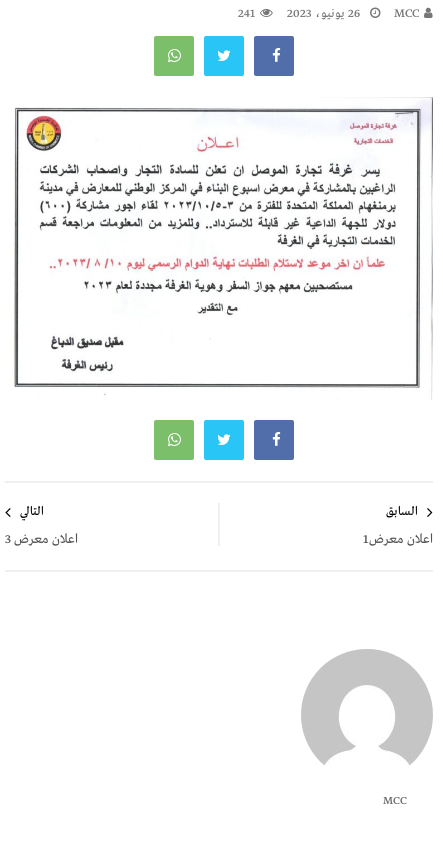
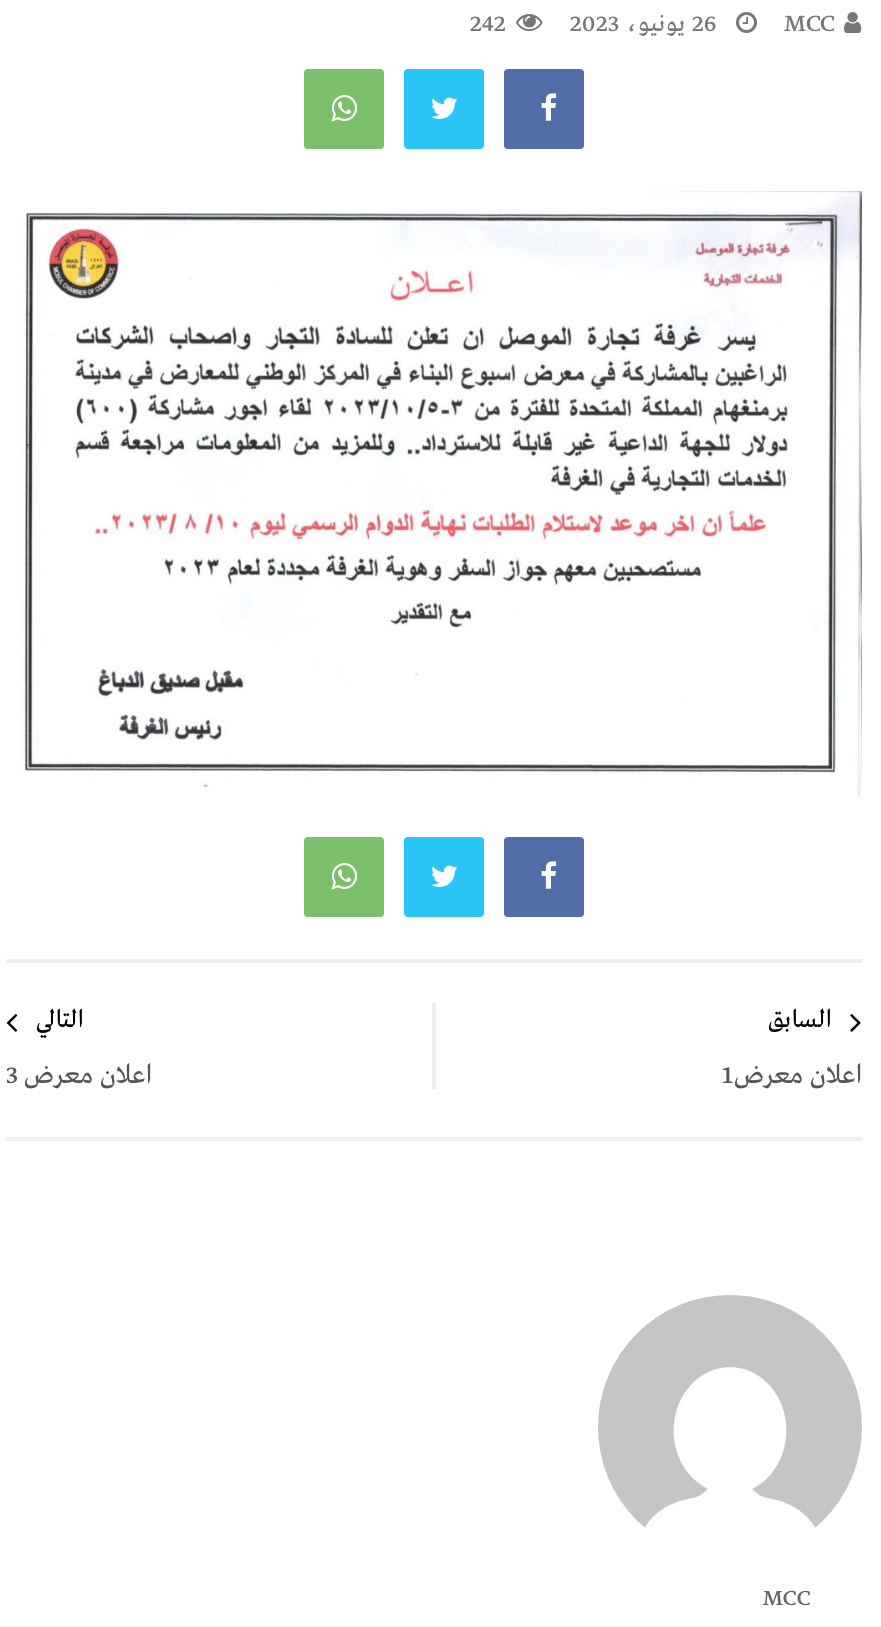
- 241
+ 242
